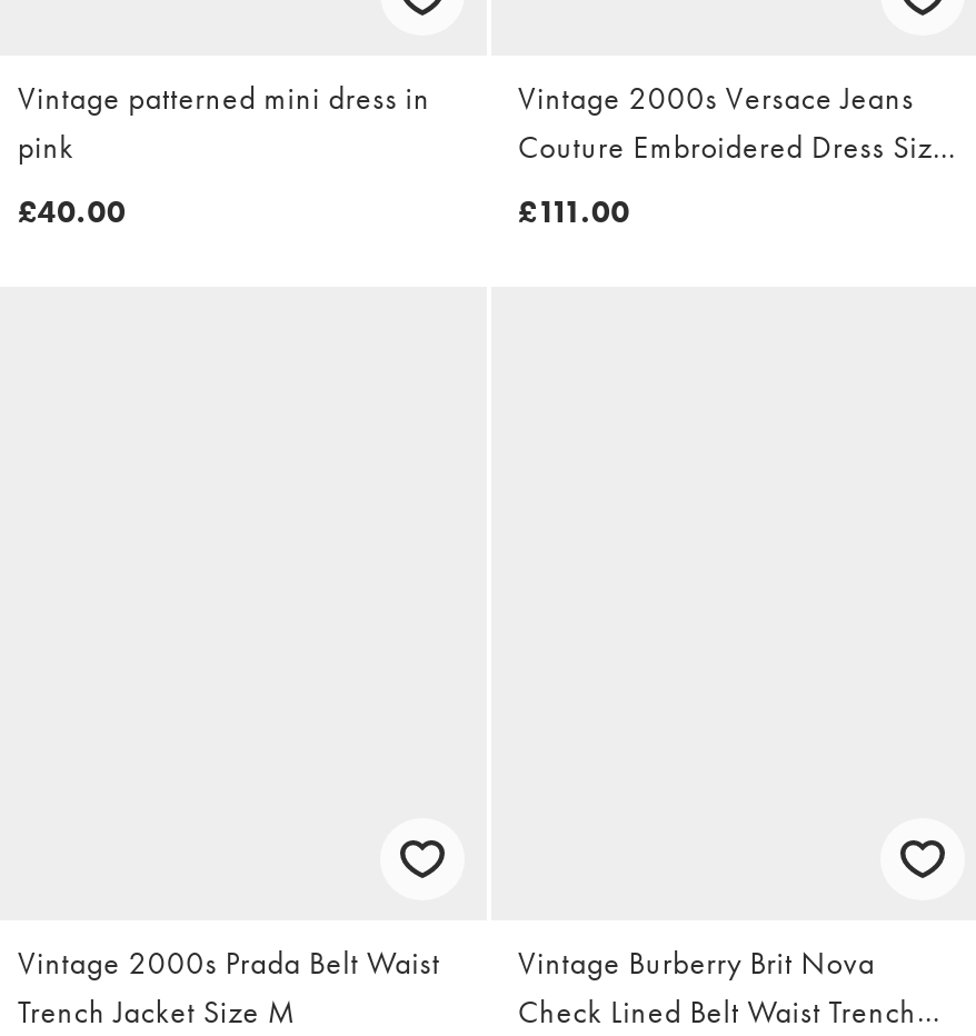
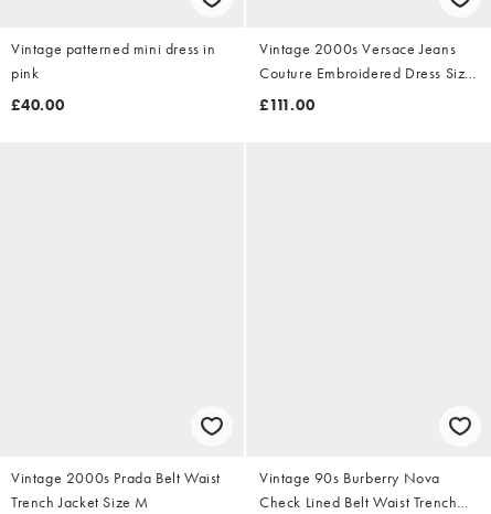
- Vintage Burberry Brit Nova
+ Vintage 90s Burberry Nova
